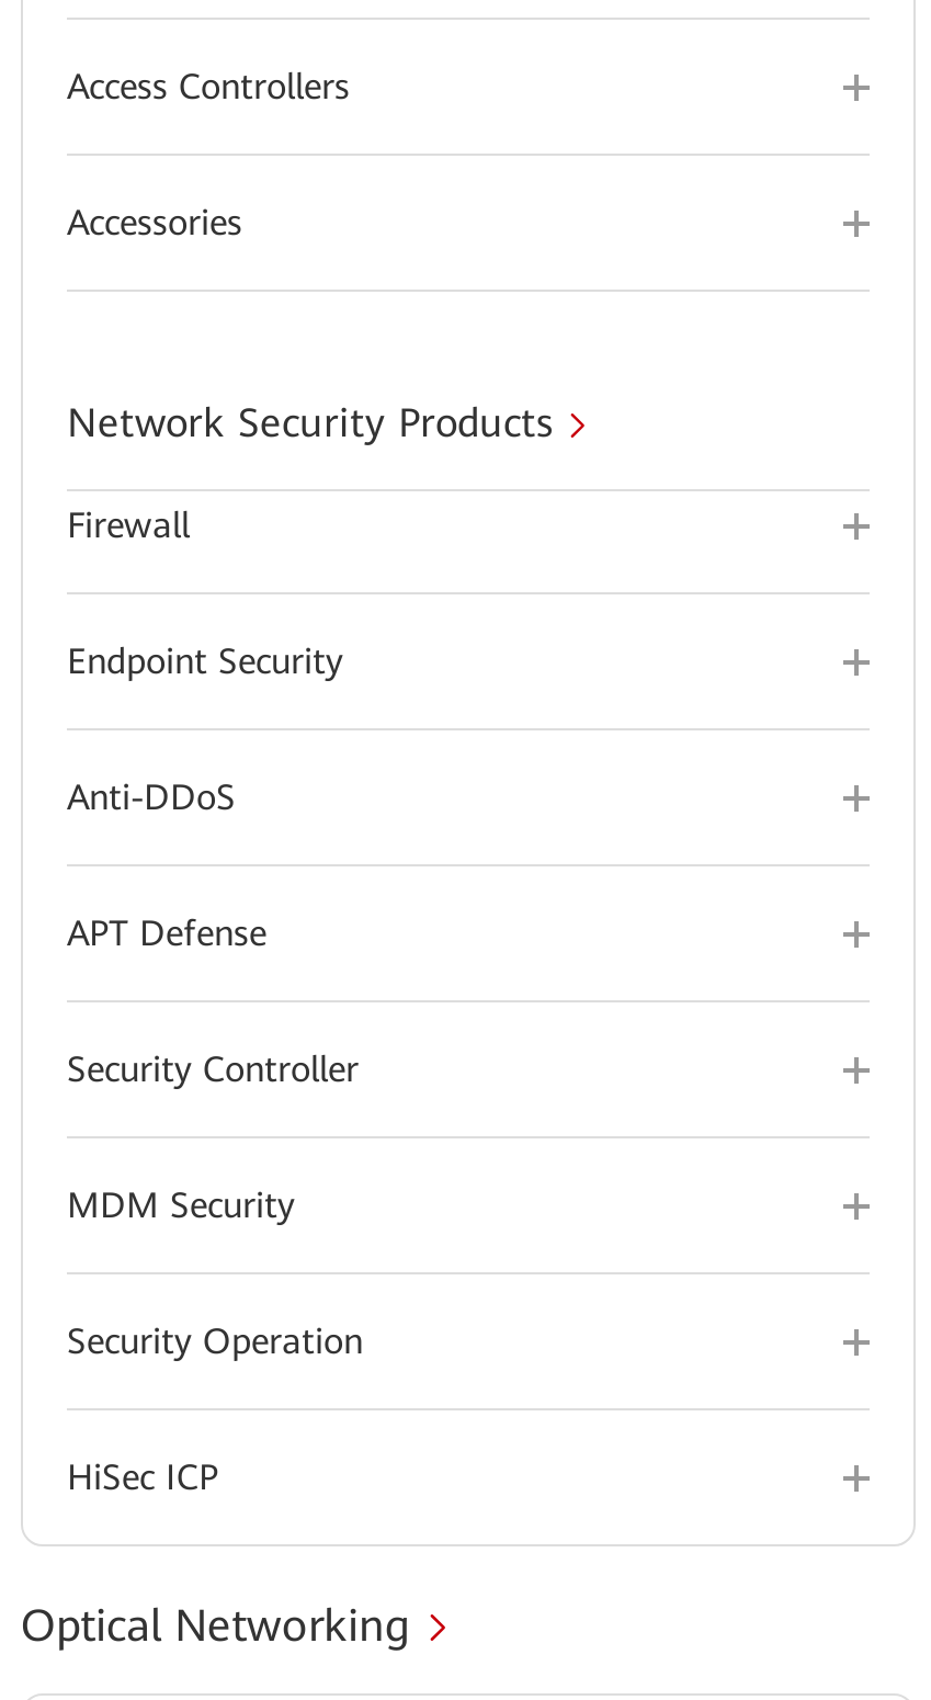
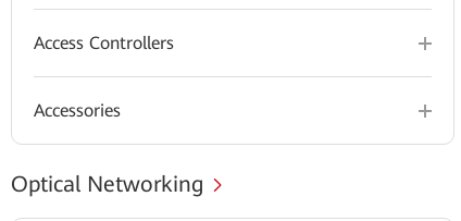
- Network Security Products
- Firewall
- Endpoint Security
- Anti-DDoS
- APT Defense
- Security Controller
- MDM Security
- Security Operation
- HiSec ICP
